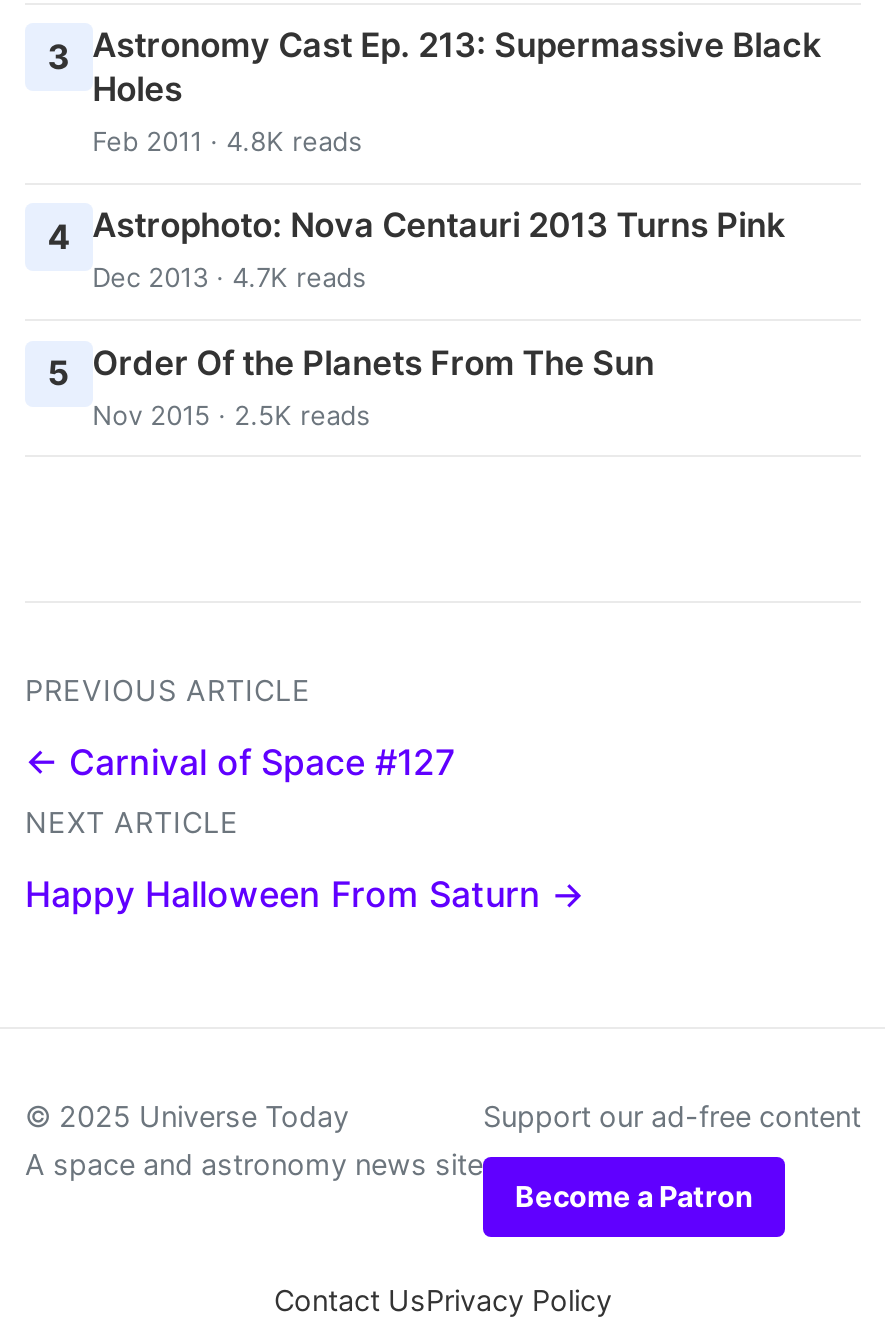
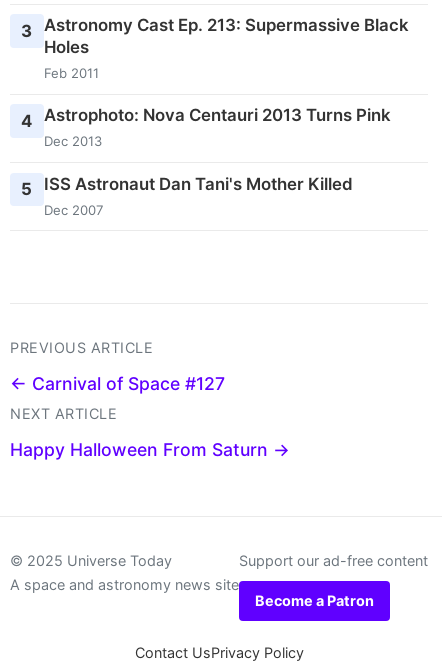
- Feb 2011 · 4.8K reads
+ Feb 2011

- Dec 2013 · 4.7K reads
+ Dec 2013

- 5 Order Of the Planets From The Sun
- Nov 2015 · 2.5K reads
+ 5 ISS Astronaut Dan Tani's Mother Killed
+ Dec 2007
